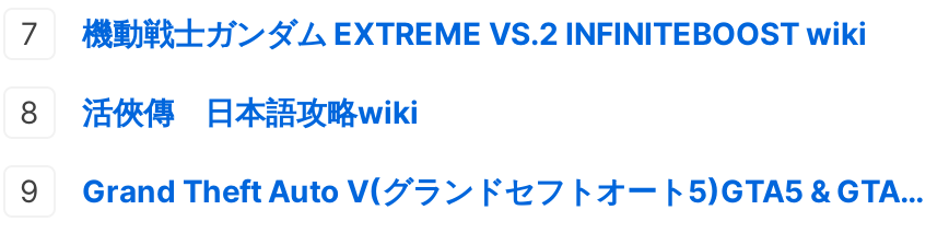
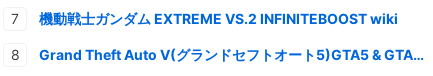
- 活俠傳 日本語攻略wiki
